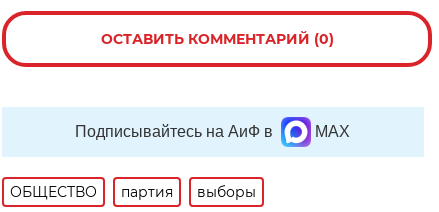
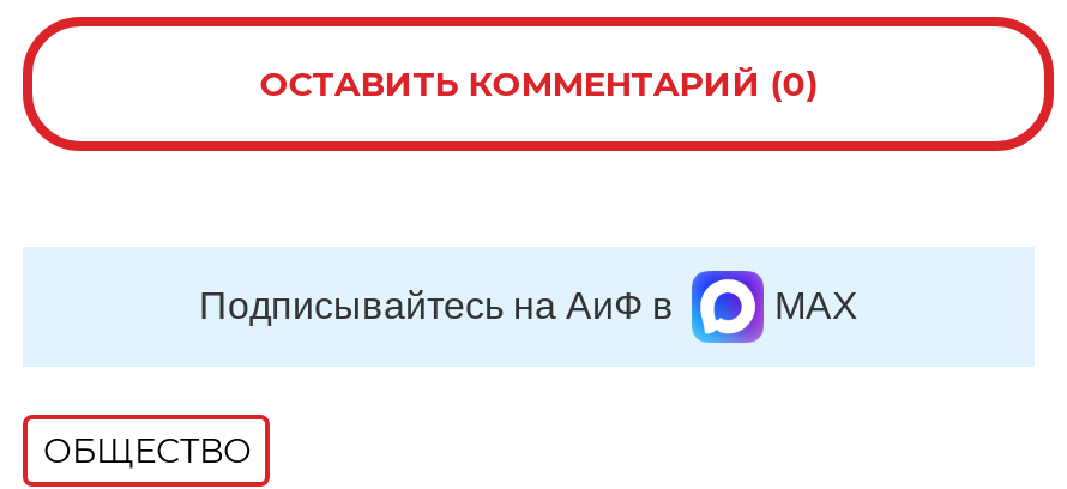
- партия
- выборы
